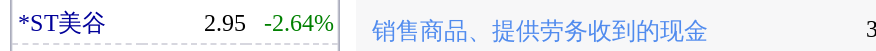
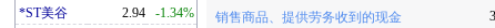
- 2.95
+ 2.94

- -2.64%
+ -1.34%
